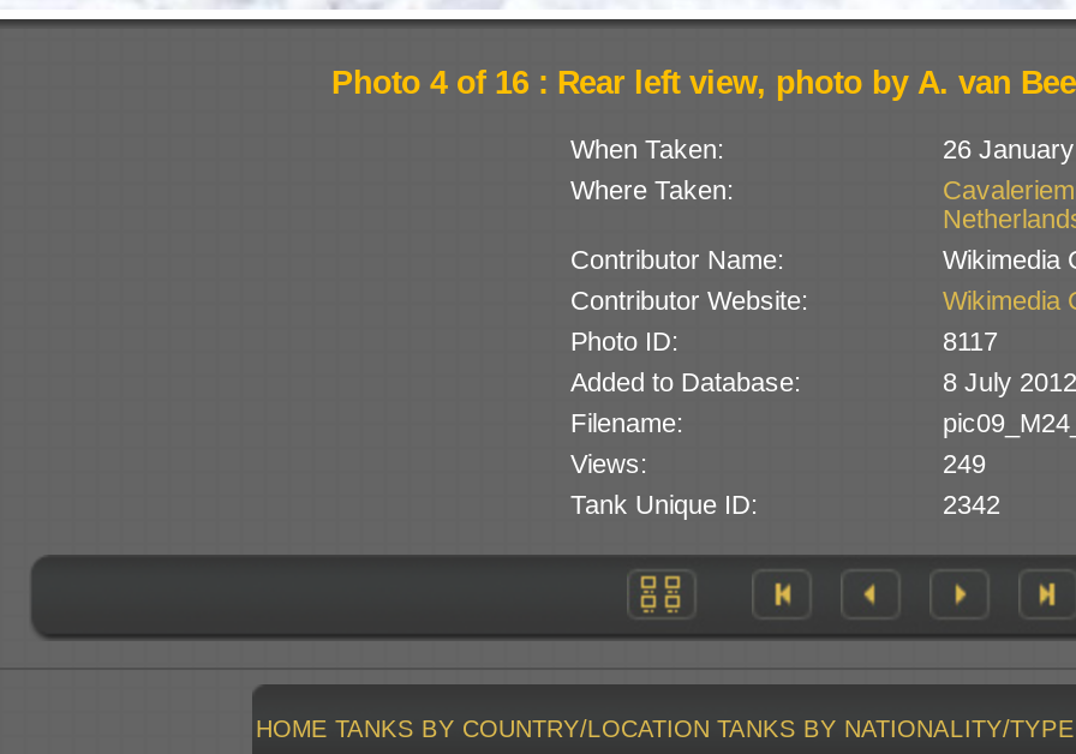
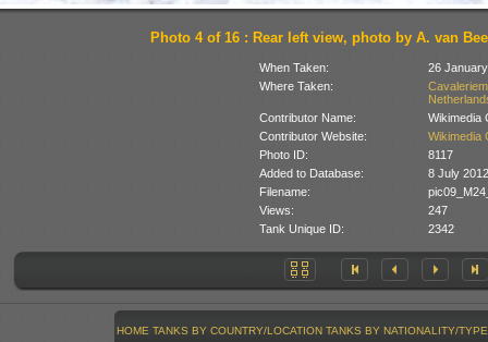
- 249
+ 247
